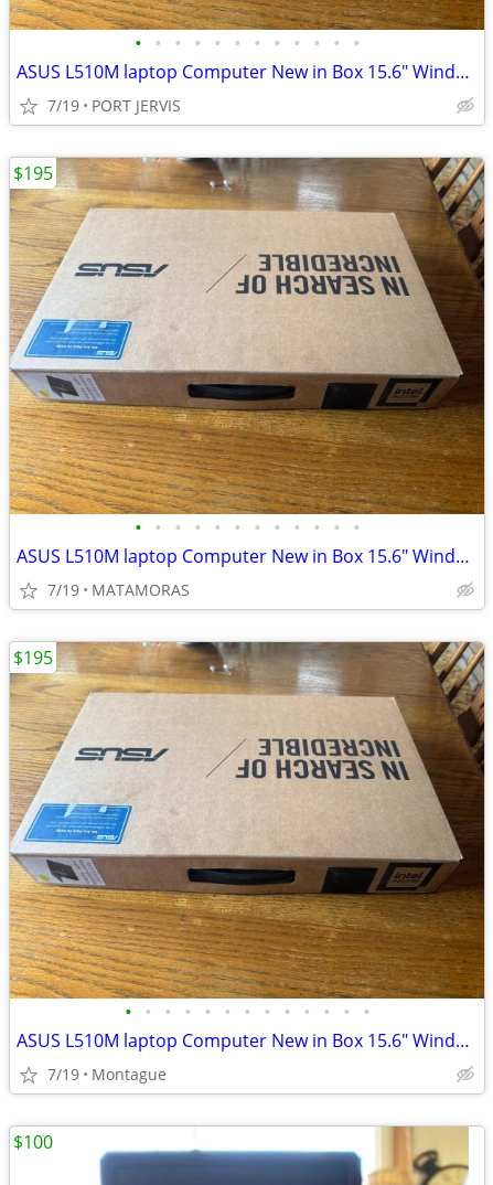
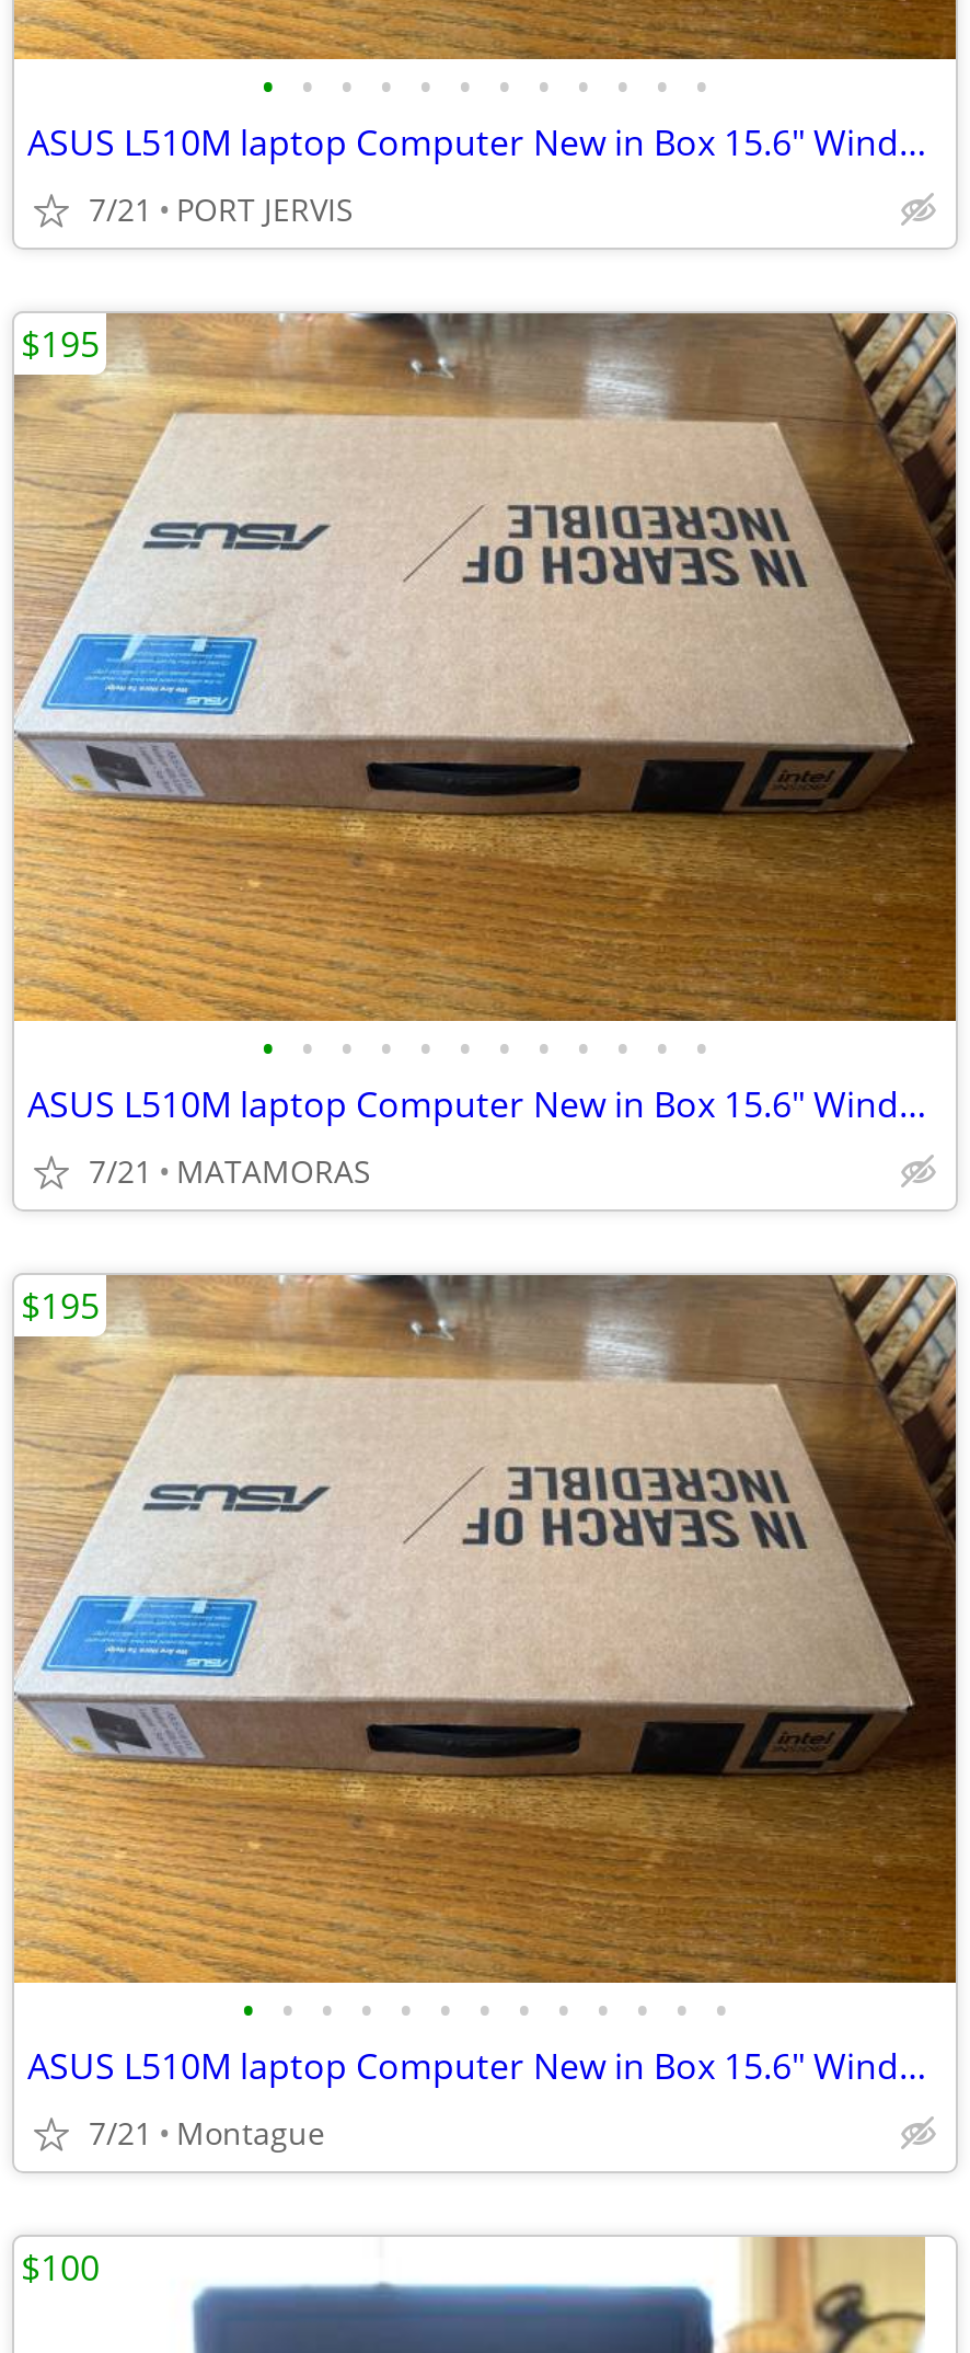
- 7/19 PORT JERVIS
+ 7/21 PORT JERVIS

- 7/19 MATAMORAS
+ 7/21 MATAMORAS

- 7/19 Montague
+ 7/21 Montague
